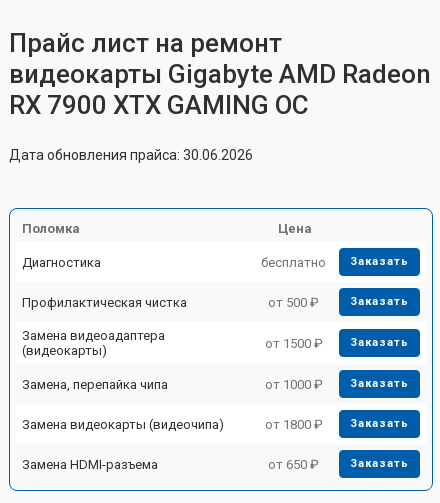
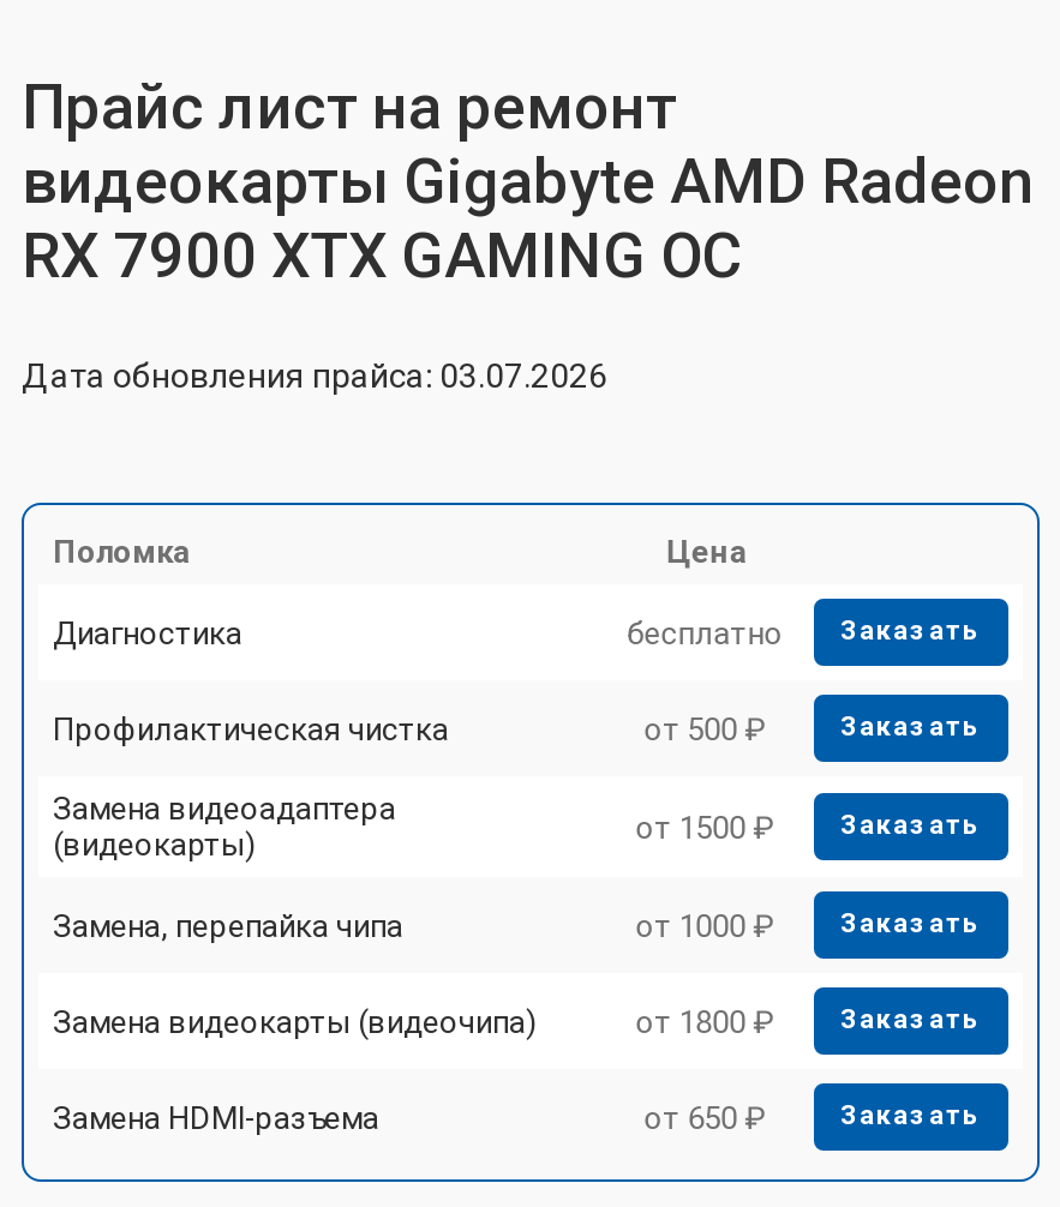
- Дата обновления прайса: 30.06.2026
+ Дата обновления прайса: 03.07.2026
